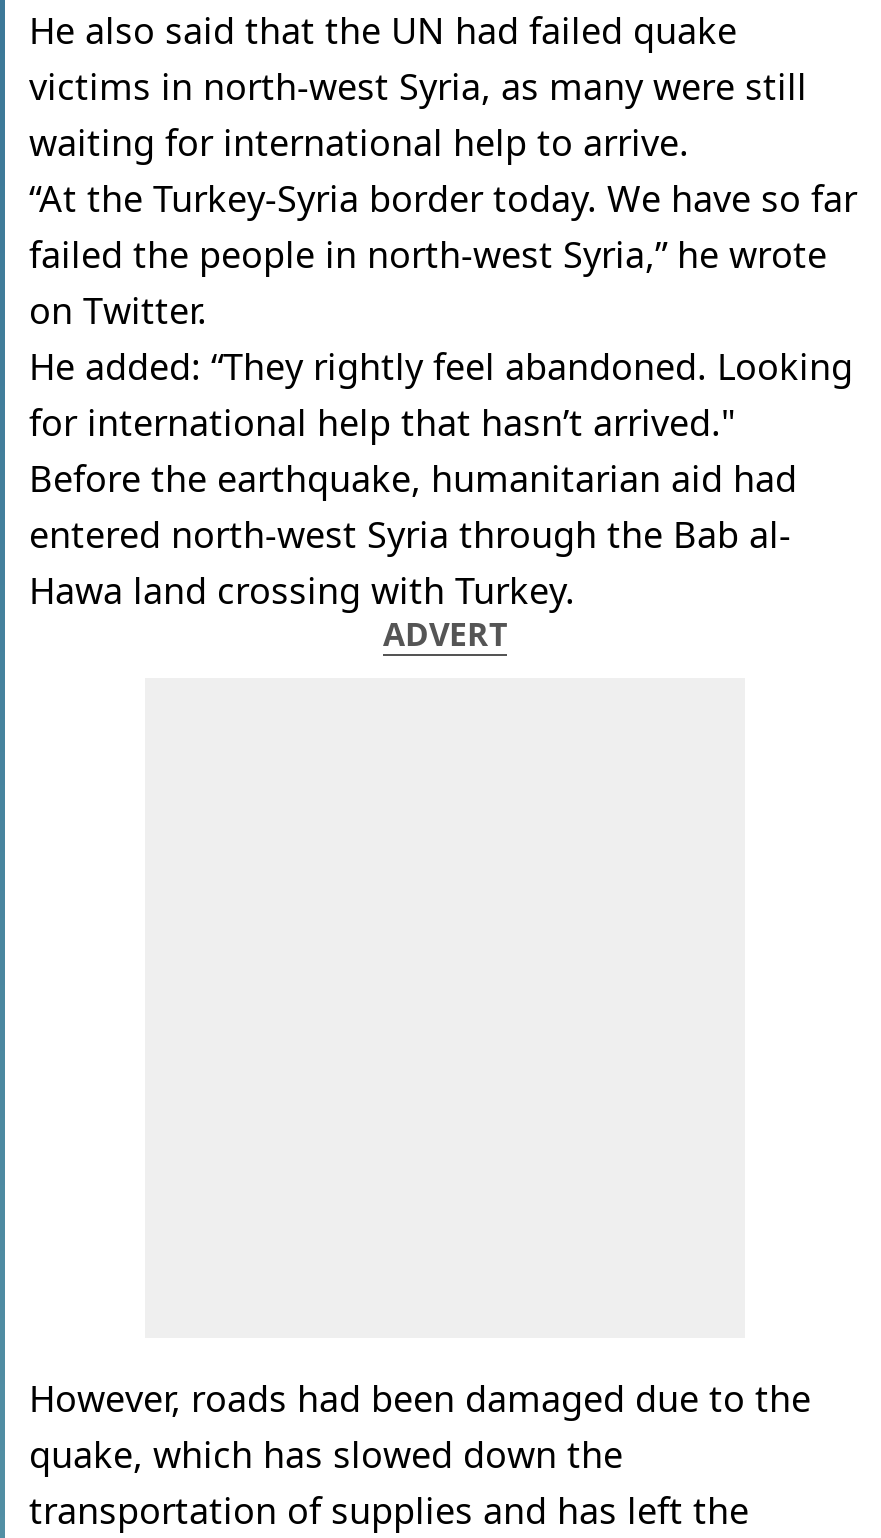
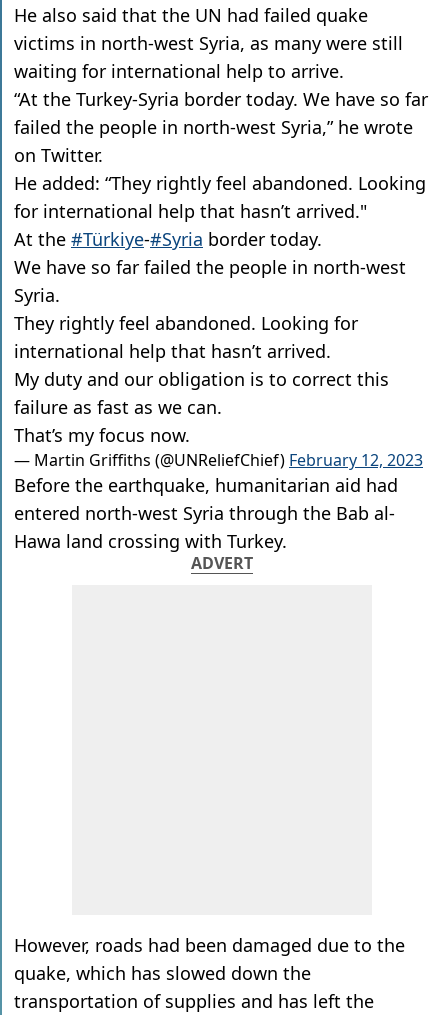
+ At the #Türkiye-#Syria border today.
+ We have so far failed the people in north-west
+ Syria.
+ They rightly feel abandoned. Looking for
+ international help that hasn’t arrived.
+ My duty and our obligation is to correct this
+ failure as fast as we can.
+ That’s my focus now.
+ — Martin Griffiths (@UNReliefChief) February 12, 2023
